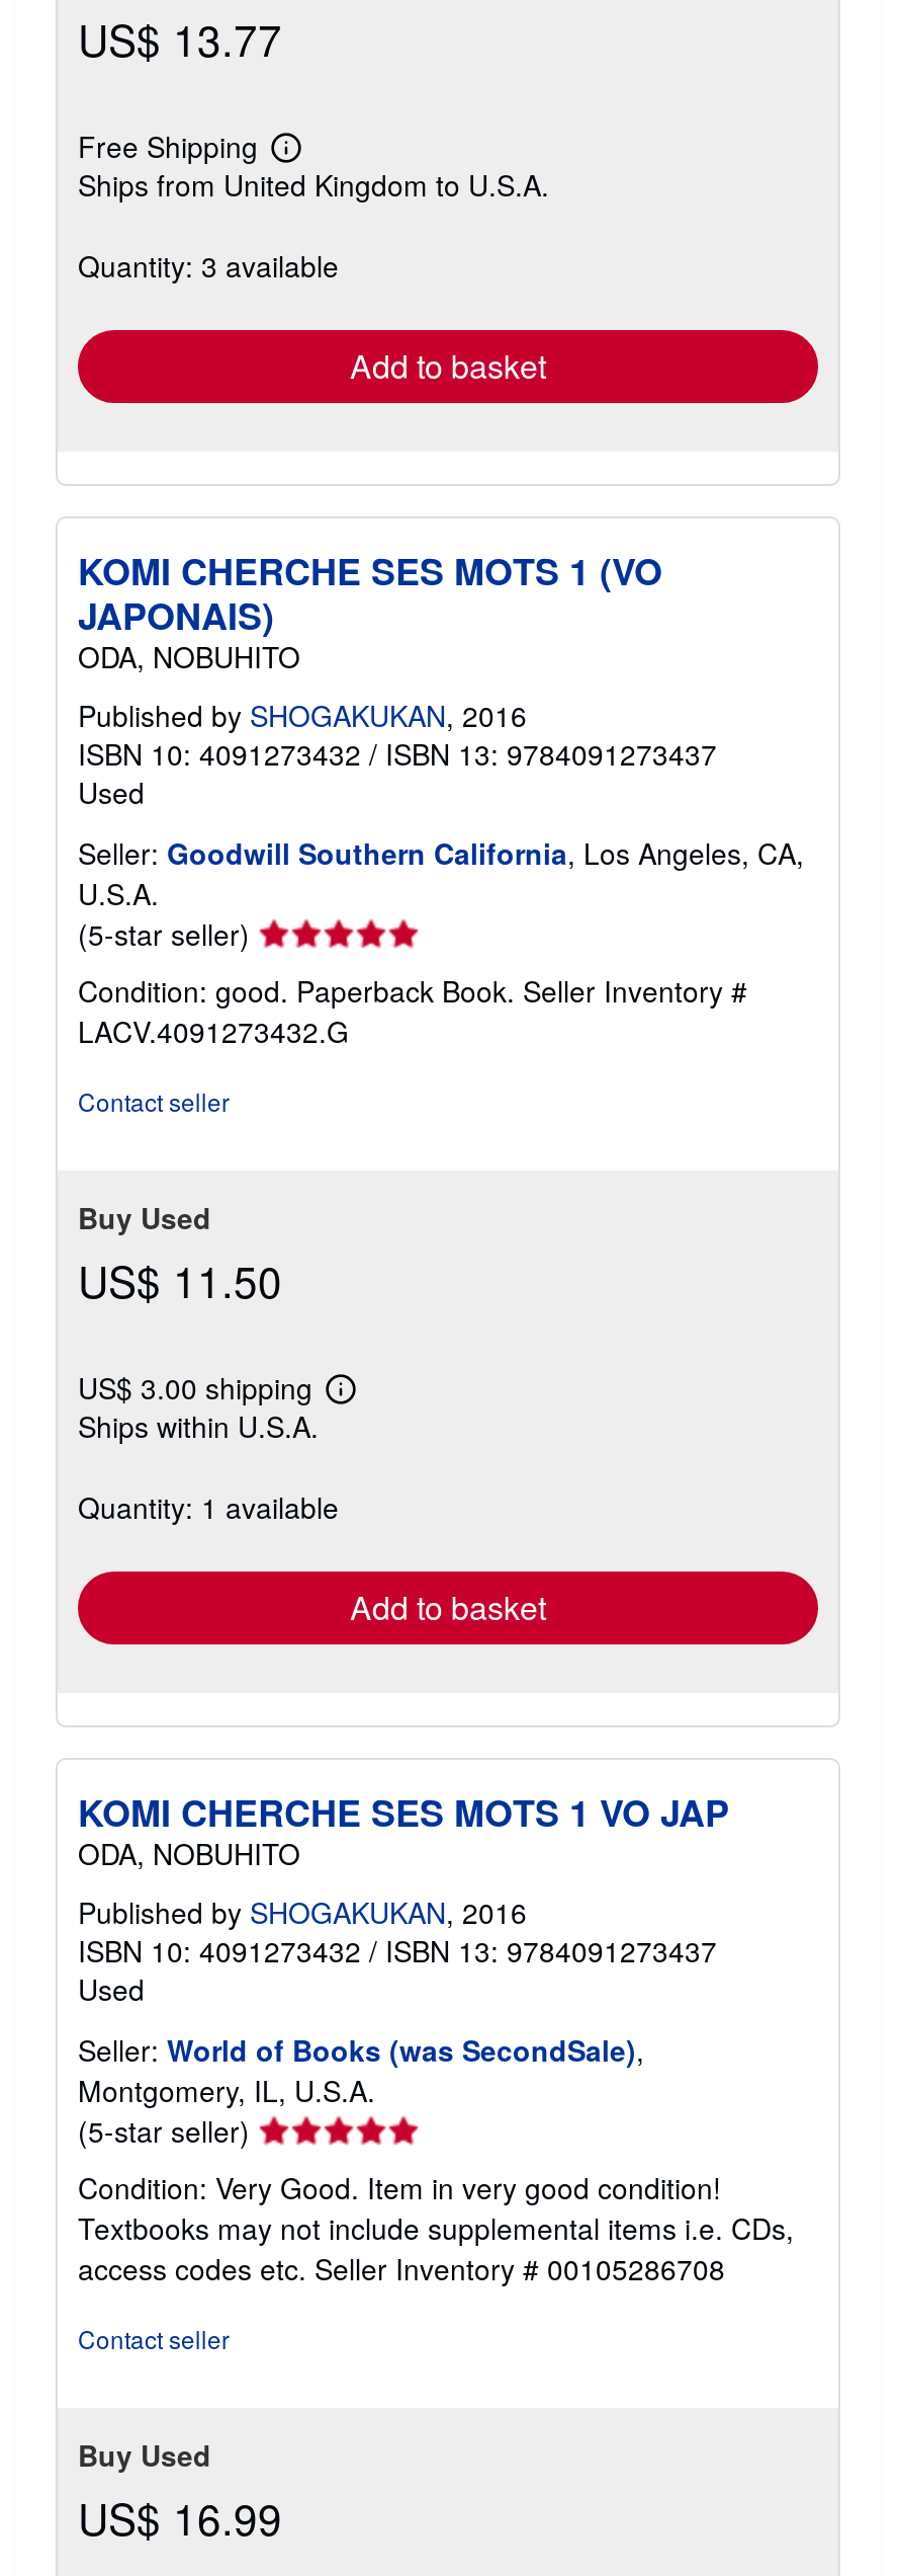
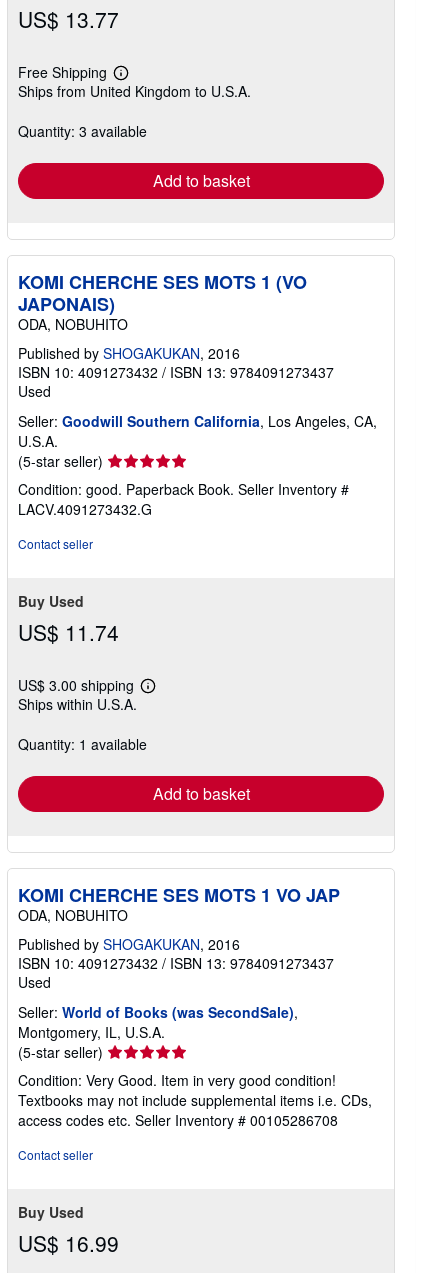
- US$ 11.50
+ US$ 11.74
